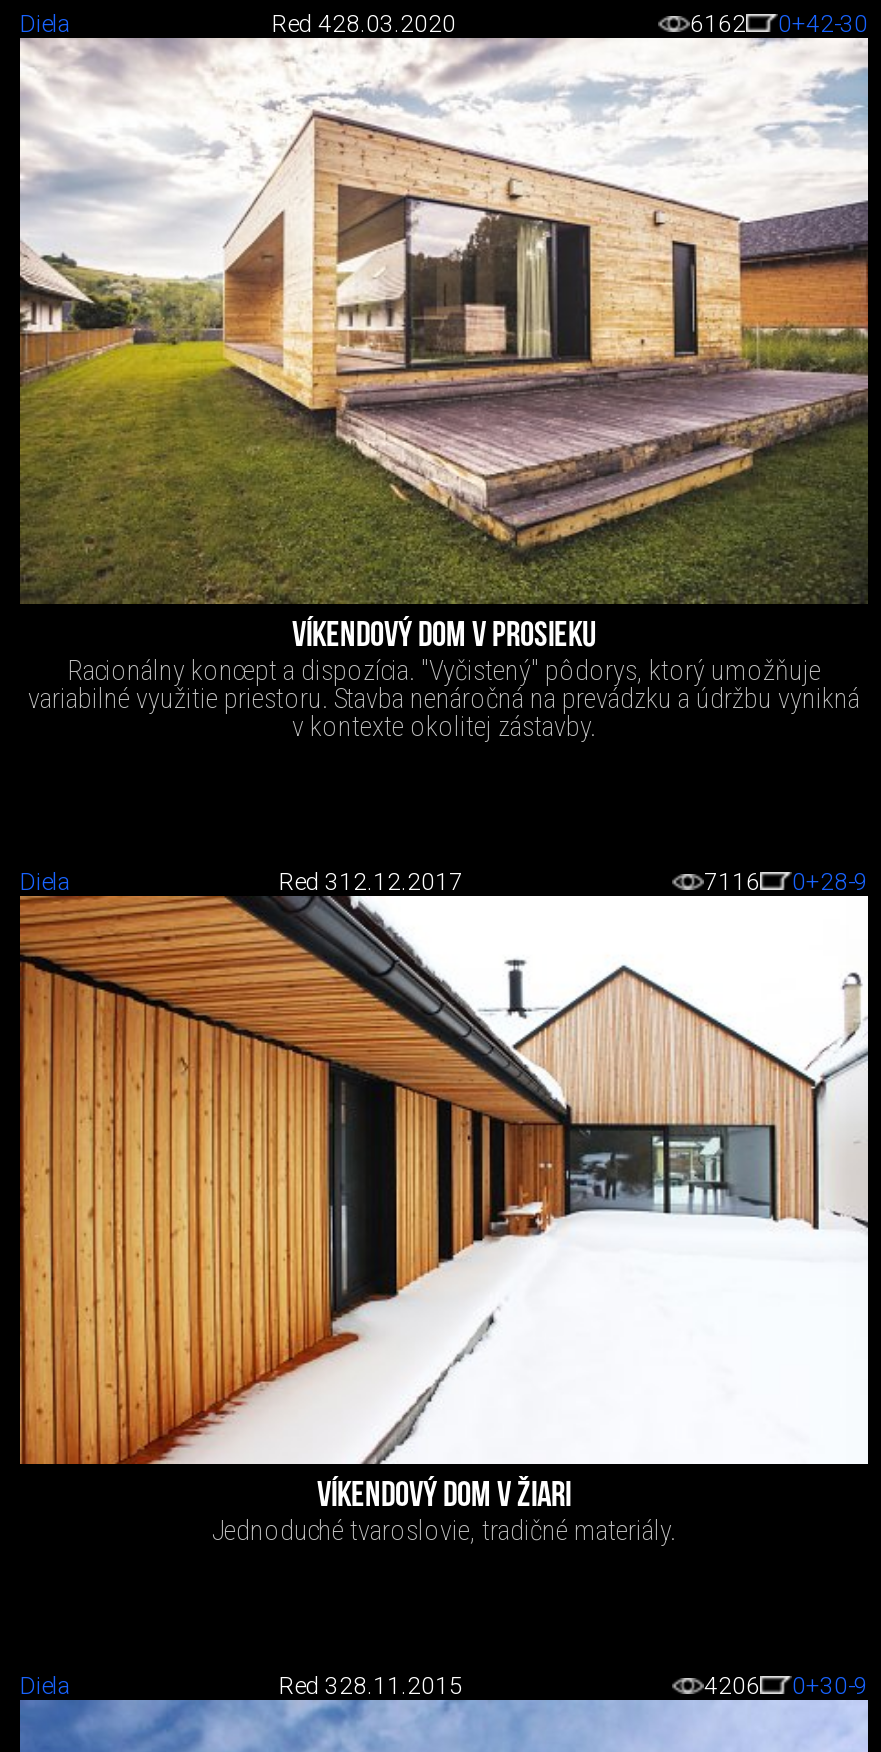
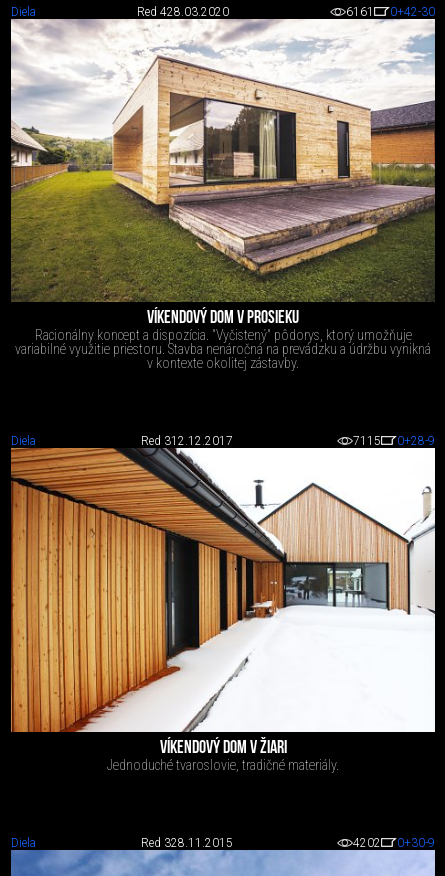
- 6162
+ 6161

- 7116 0+28-9
+ 7115 0+28-9

- 4206 0+30-9
+ 4202 0+30-9
